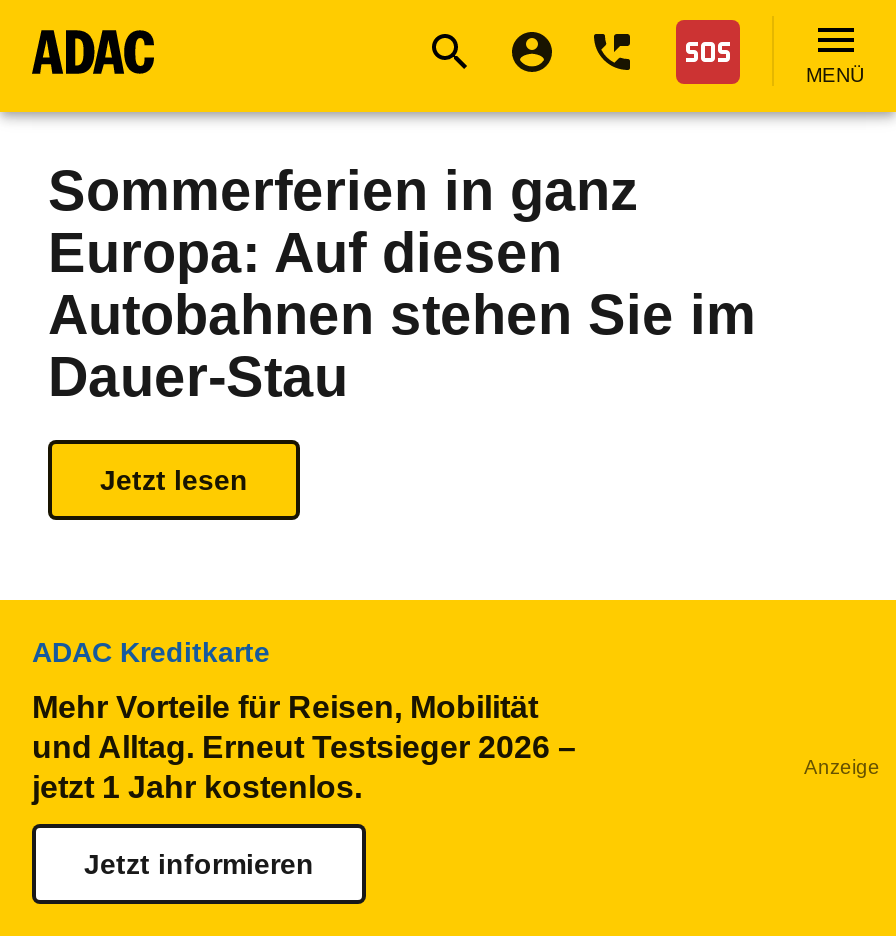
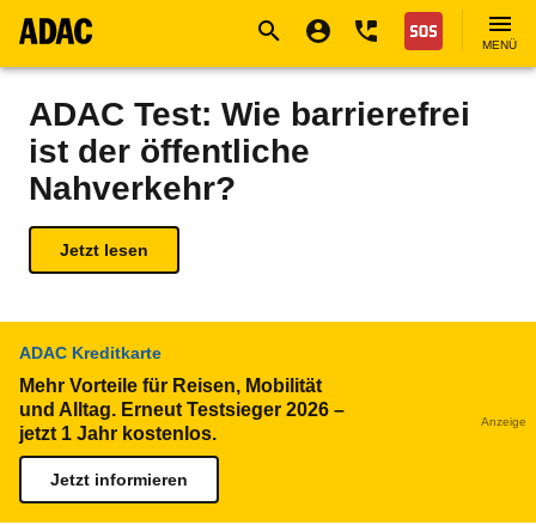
- Sommerferien in ganz
- Europa: Auf diesen
- Autobahnen stehen Sie im
- Dauer-Stau
+ ADAC Test: Wie barrierefrei
+ ist der öffentliche
+ Nahverkehr?
